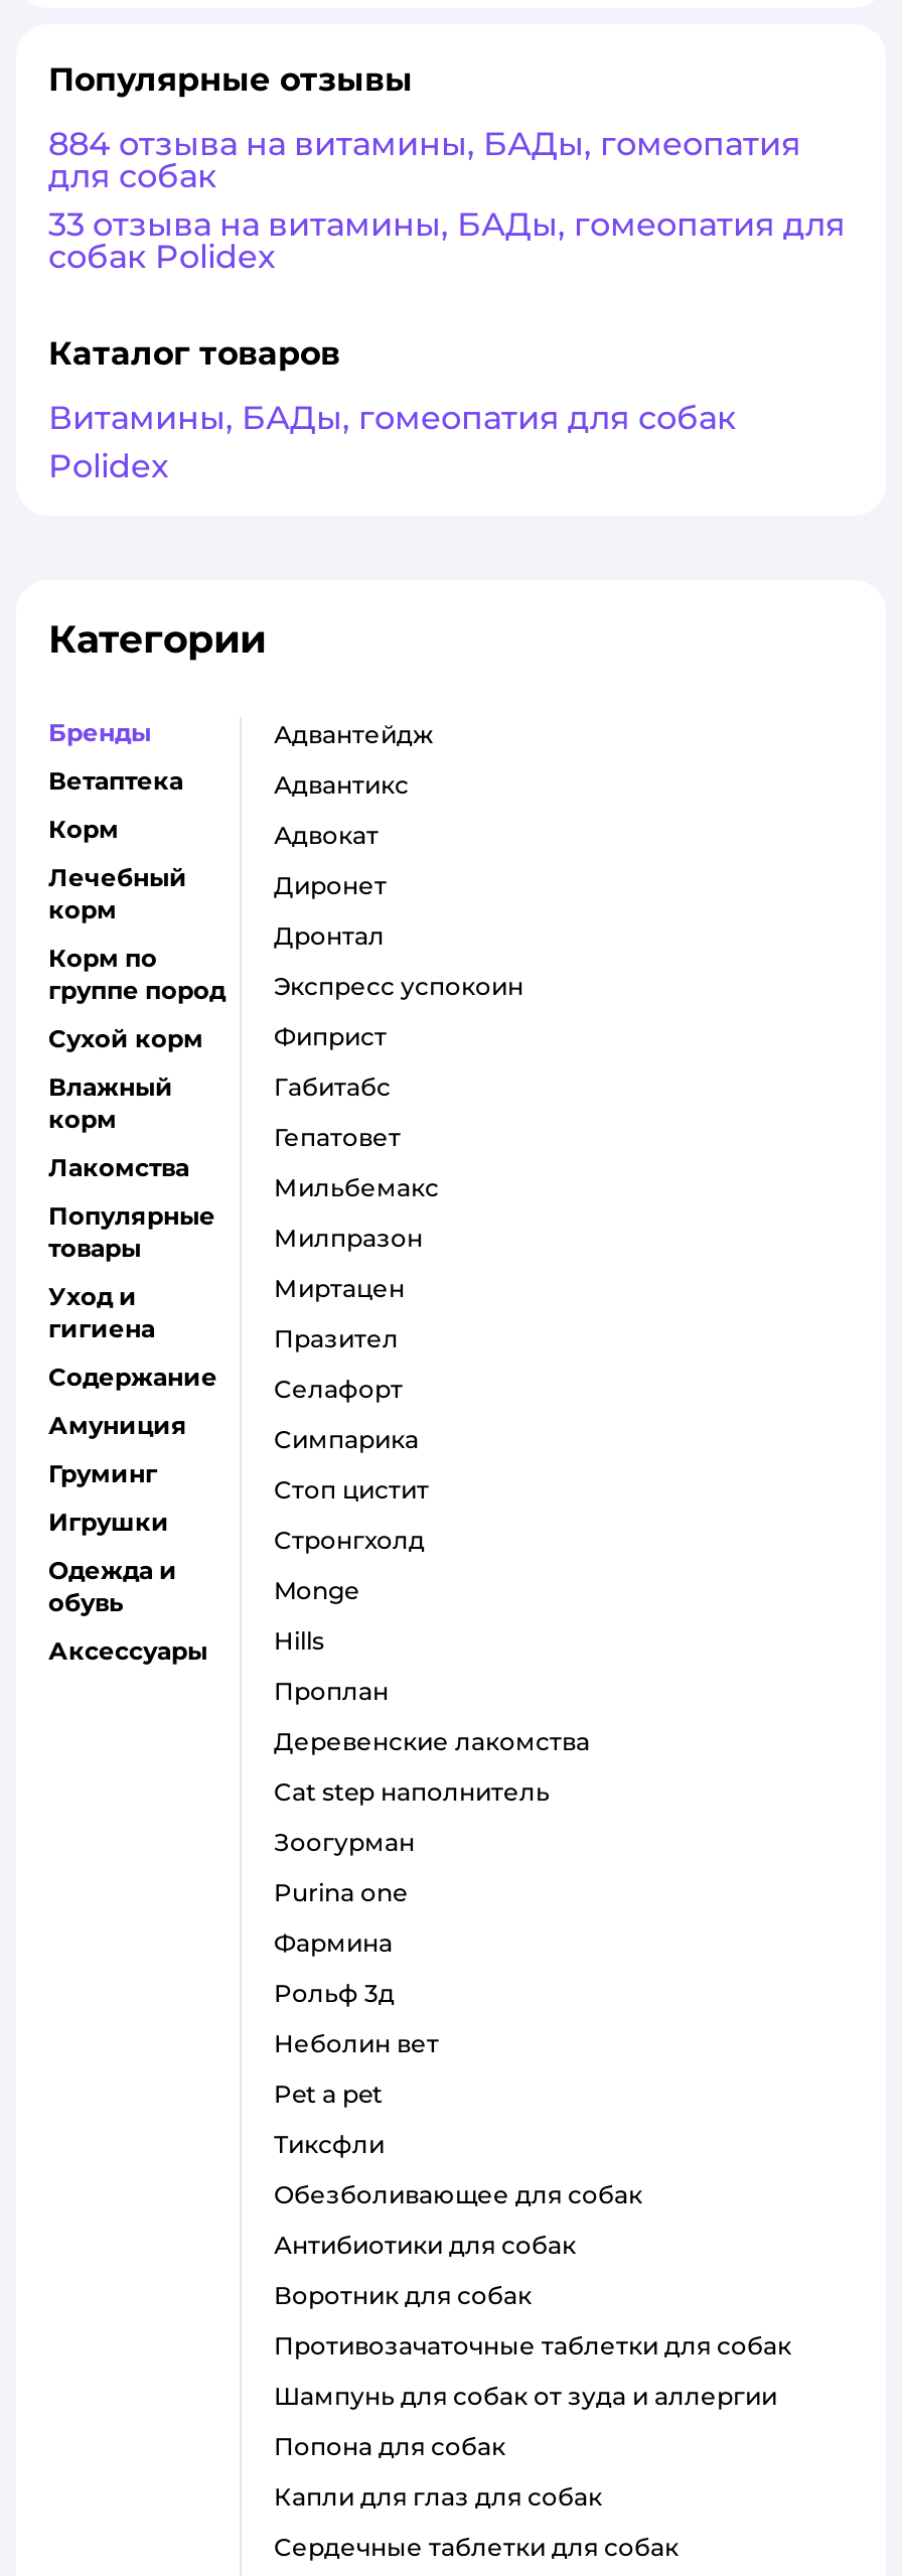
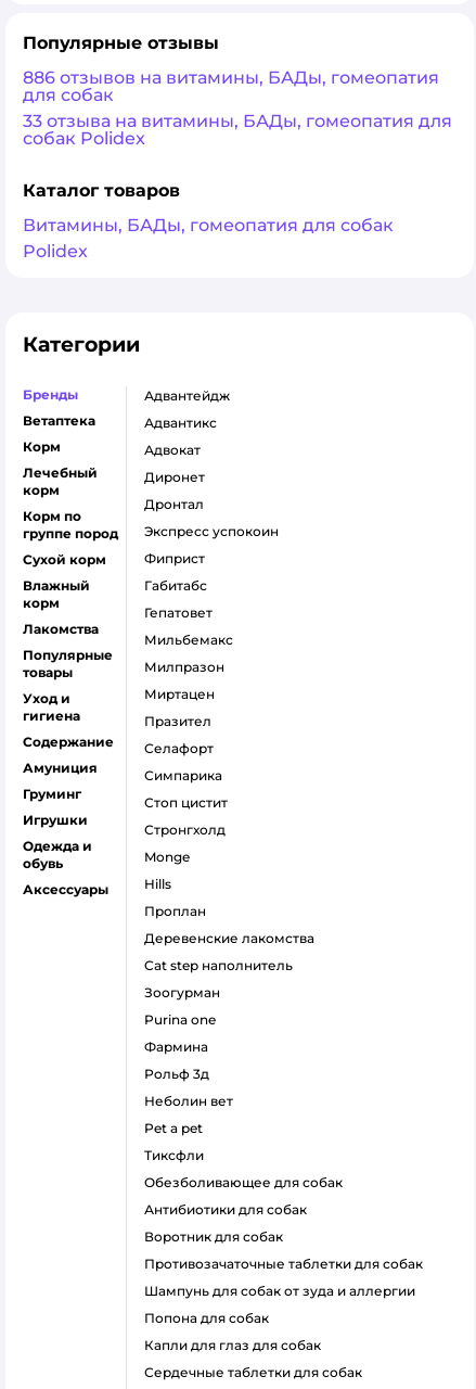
- 884 отзыва на витамины, БАДы, гомеопатия
+ 886 отзывов на витамины, БАДы, гомеопатия
